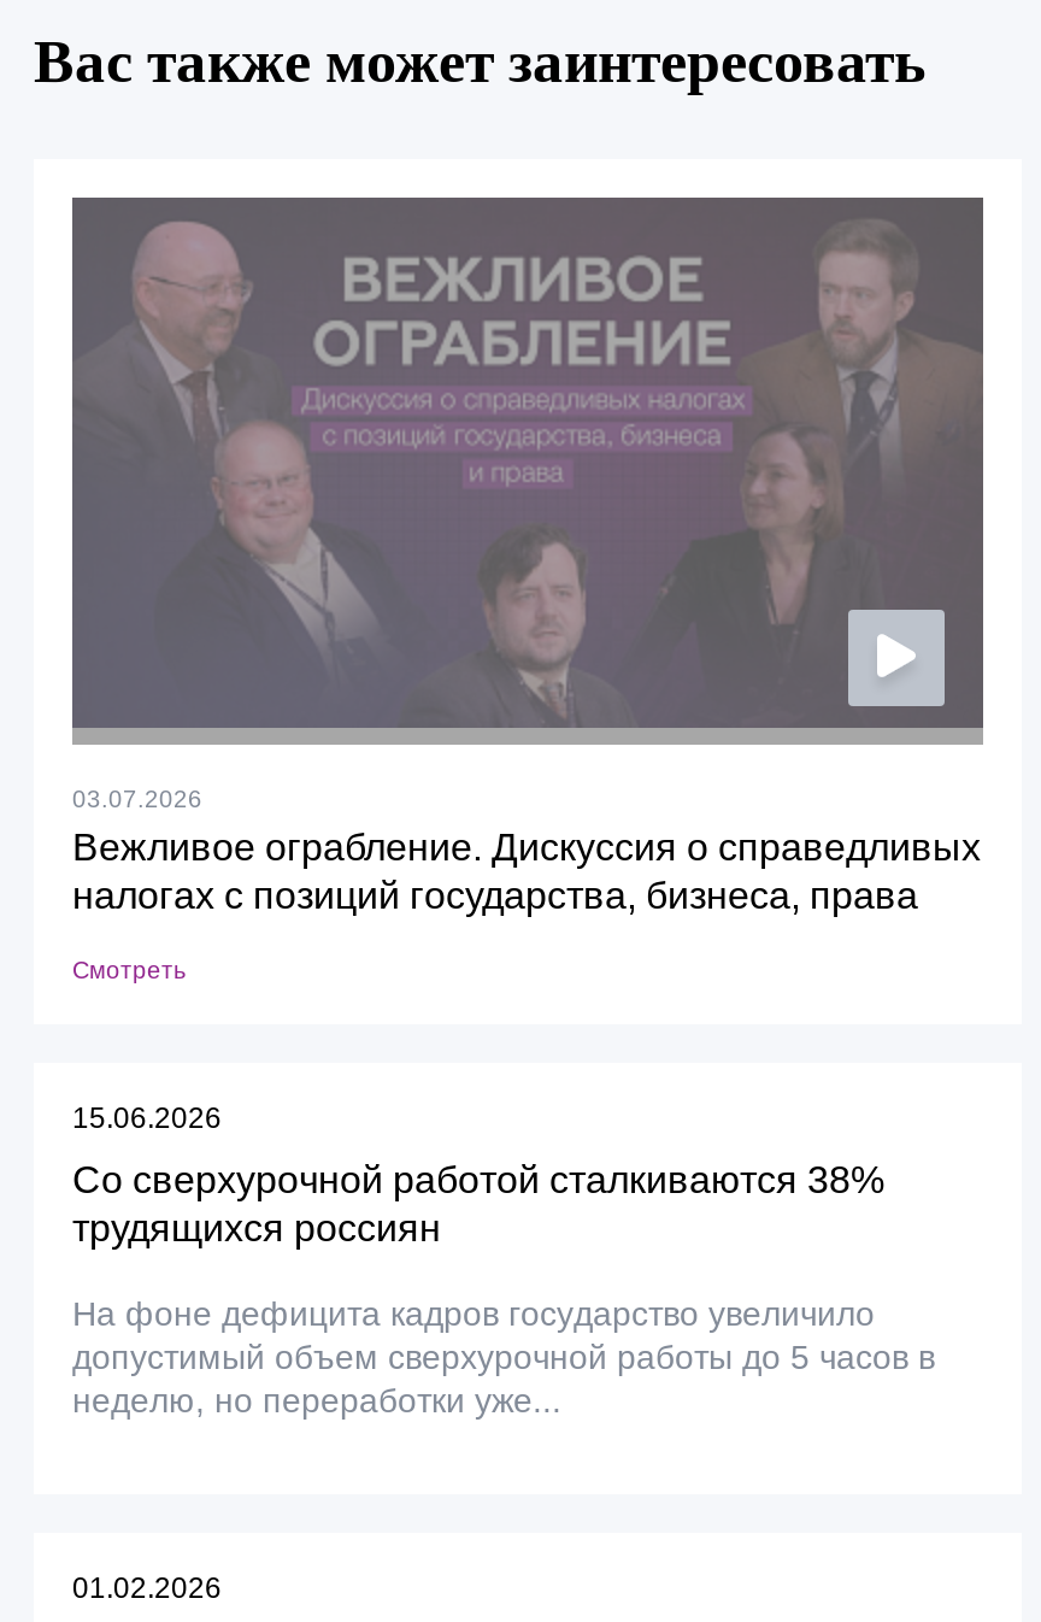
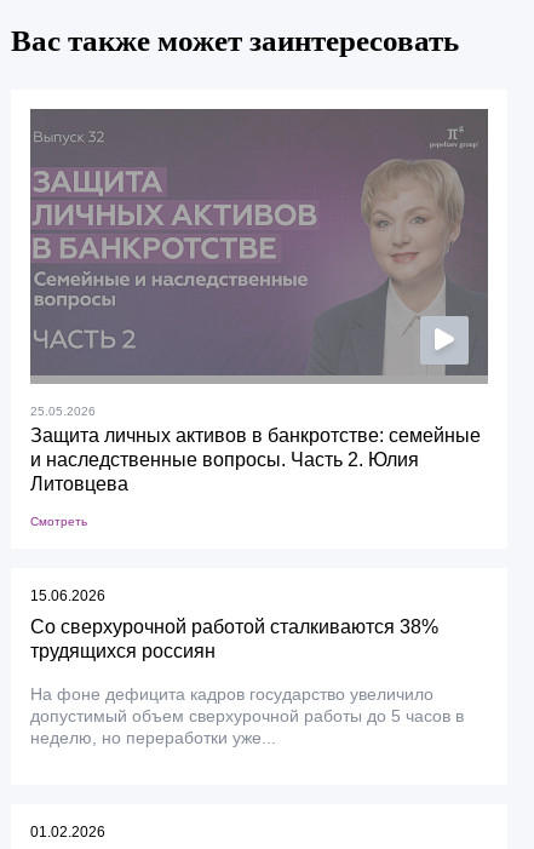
- [image]
- 03.07.2026
- Вежливое ограбление. Дискуссия о справедливых
- налогах с позиций государства, бизнеса, права
+ [image]
+ 25.05.2026
+ Защита личных активов в банкротстве: семейные
+ и наследственные вопросы. Часть 2. Юлия
+ Литовцева
